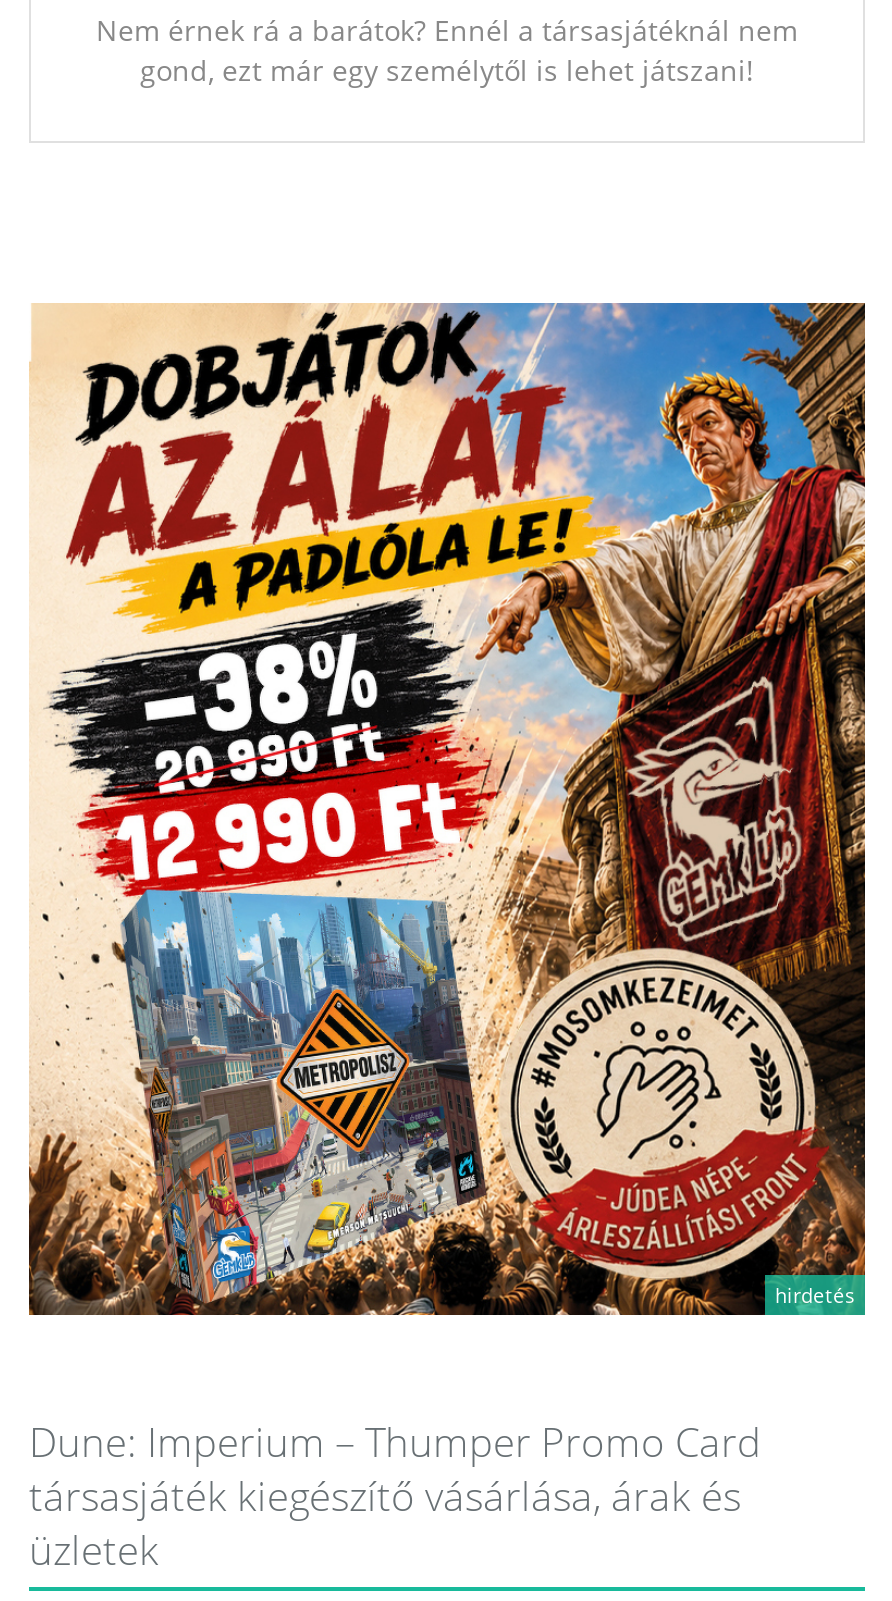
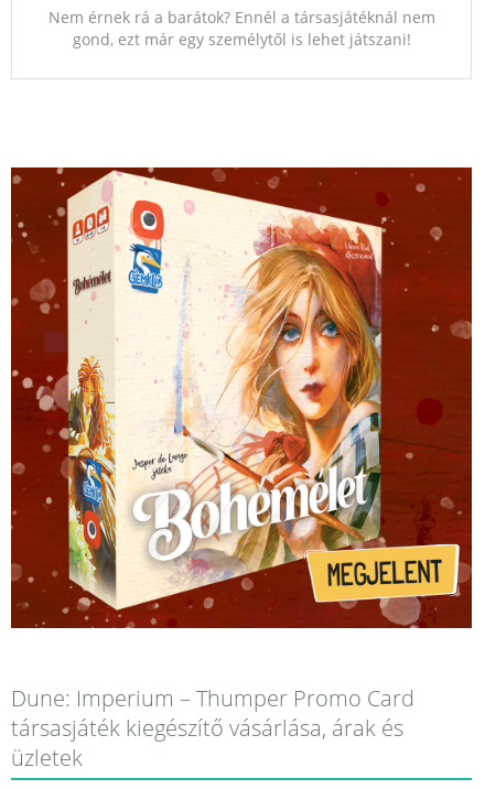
- [image]
+ [image]

- hirdetés
